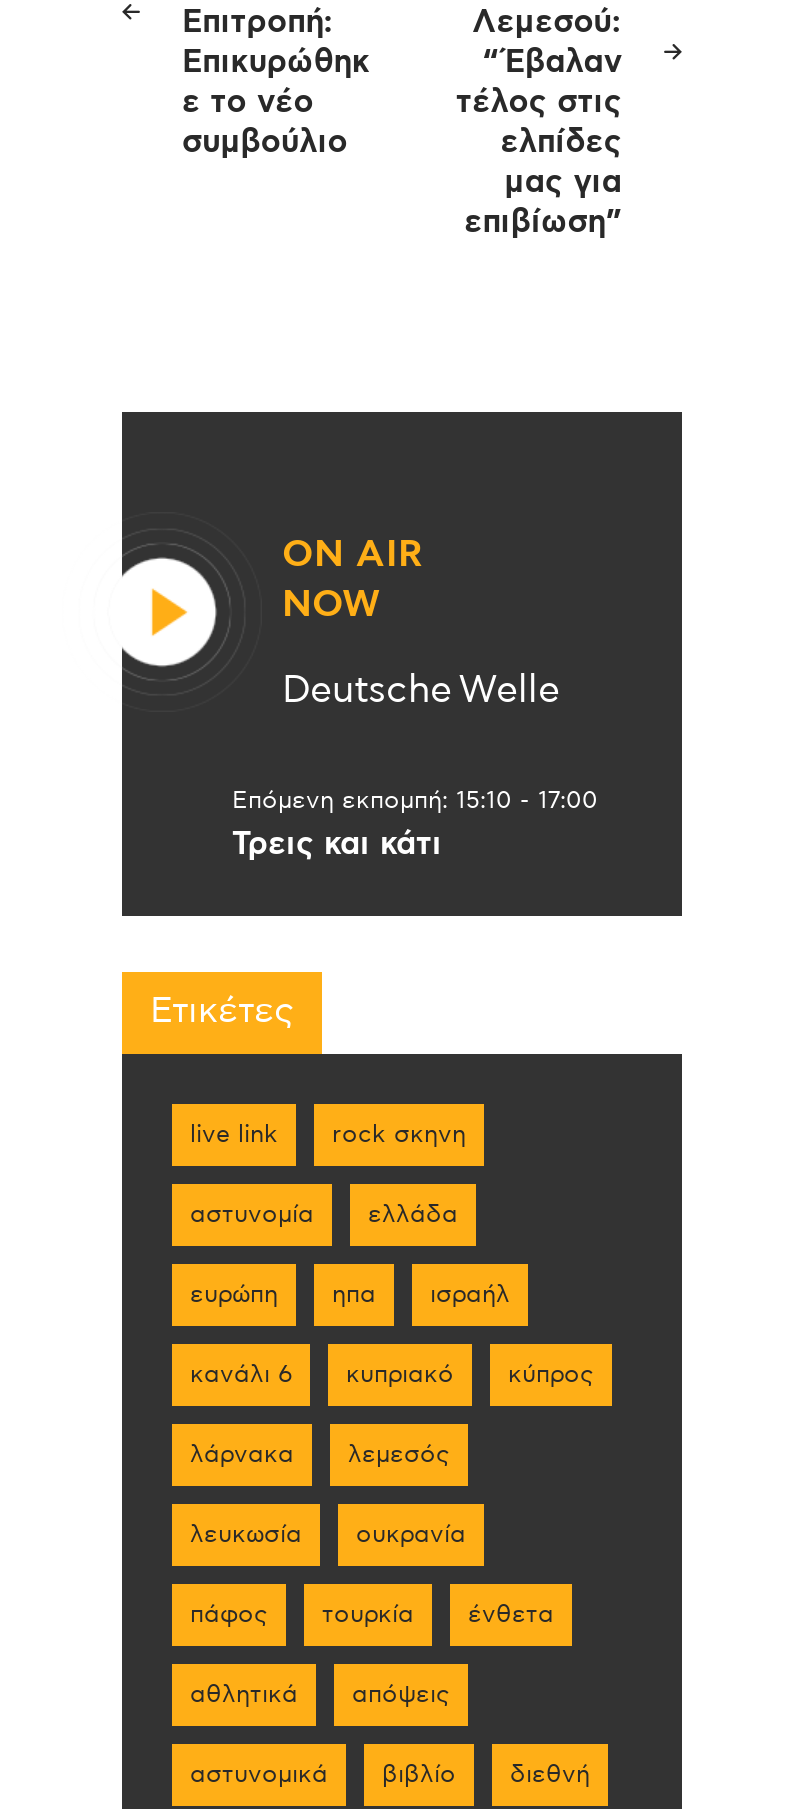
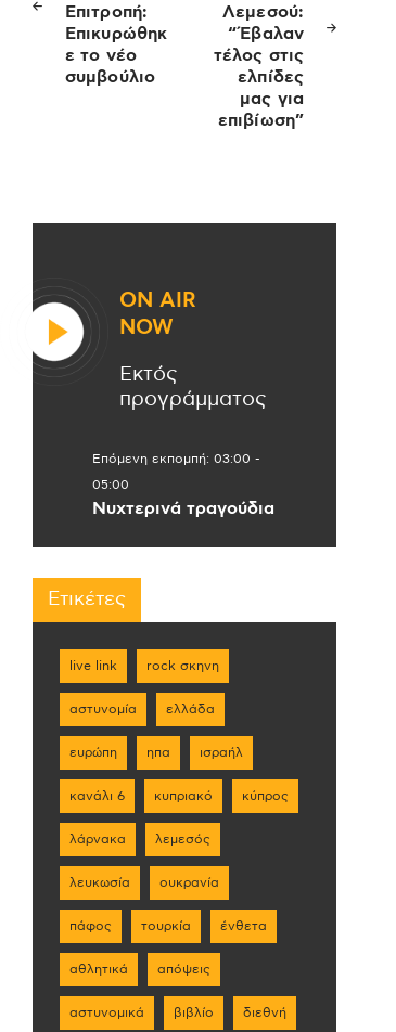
- Deutsche Welle
- Επόμενη εκπομπή: 15:10 - 17:00
- Τρεις και κάτι
+ Εκτός
+ προγράμματος
+ Επόμενη εκπομπή: 03:00 -
+ 05:00
+ Νυχτερινά τραγούδια
